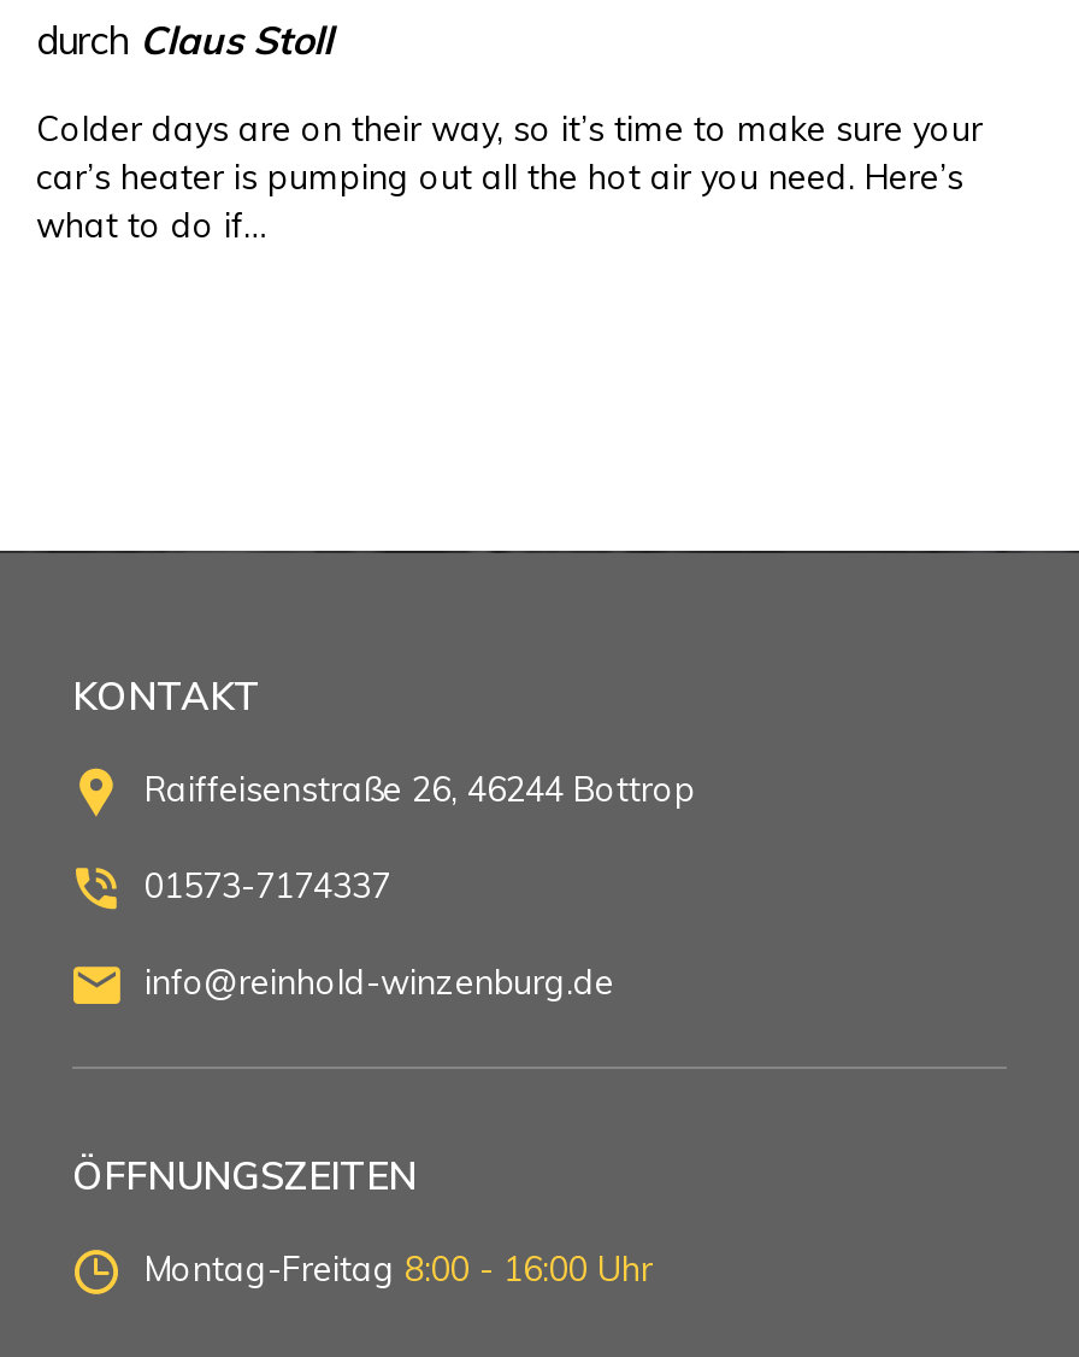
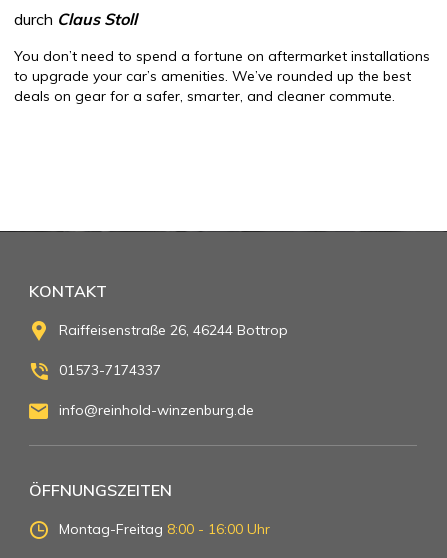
- Colder days are on their way, so it’s time to make sure your
- car’s heater is pumping out all the hot air you need. Here’s
- what to do if…
+ You don’t need to spend a fortune on aftermarket installations
+ to upgrade your car’s amenities. We’ve rounded up the best
+ deals on gear for a safer, smarter, and cleaner commute.
